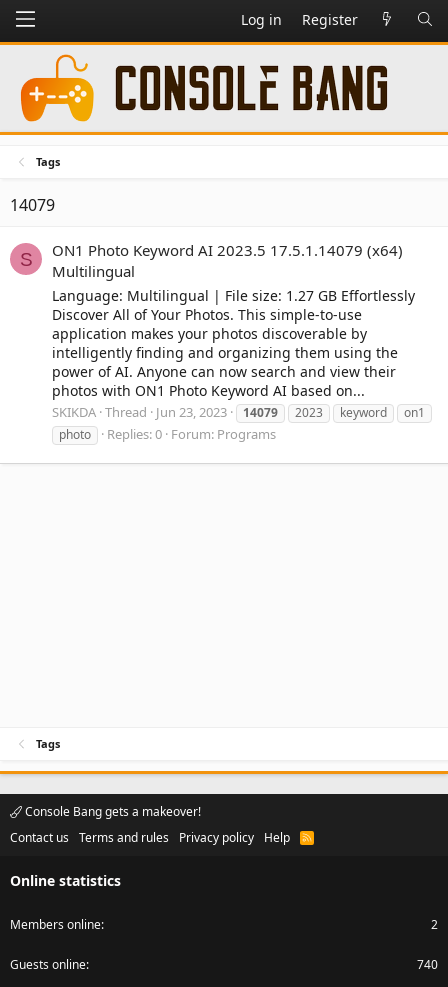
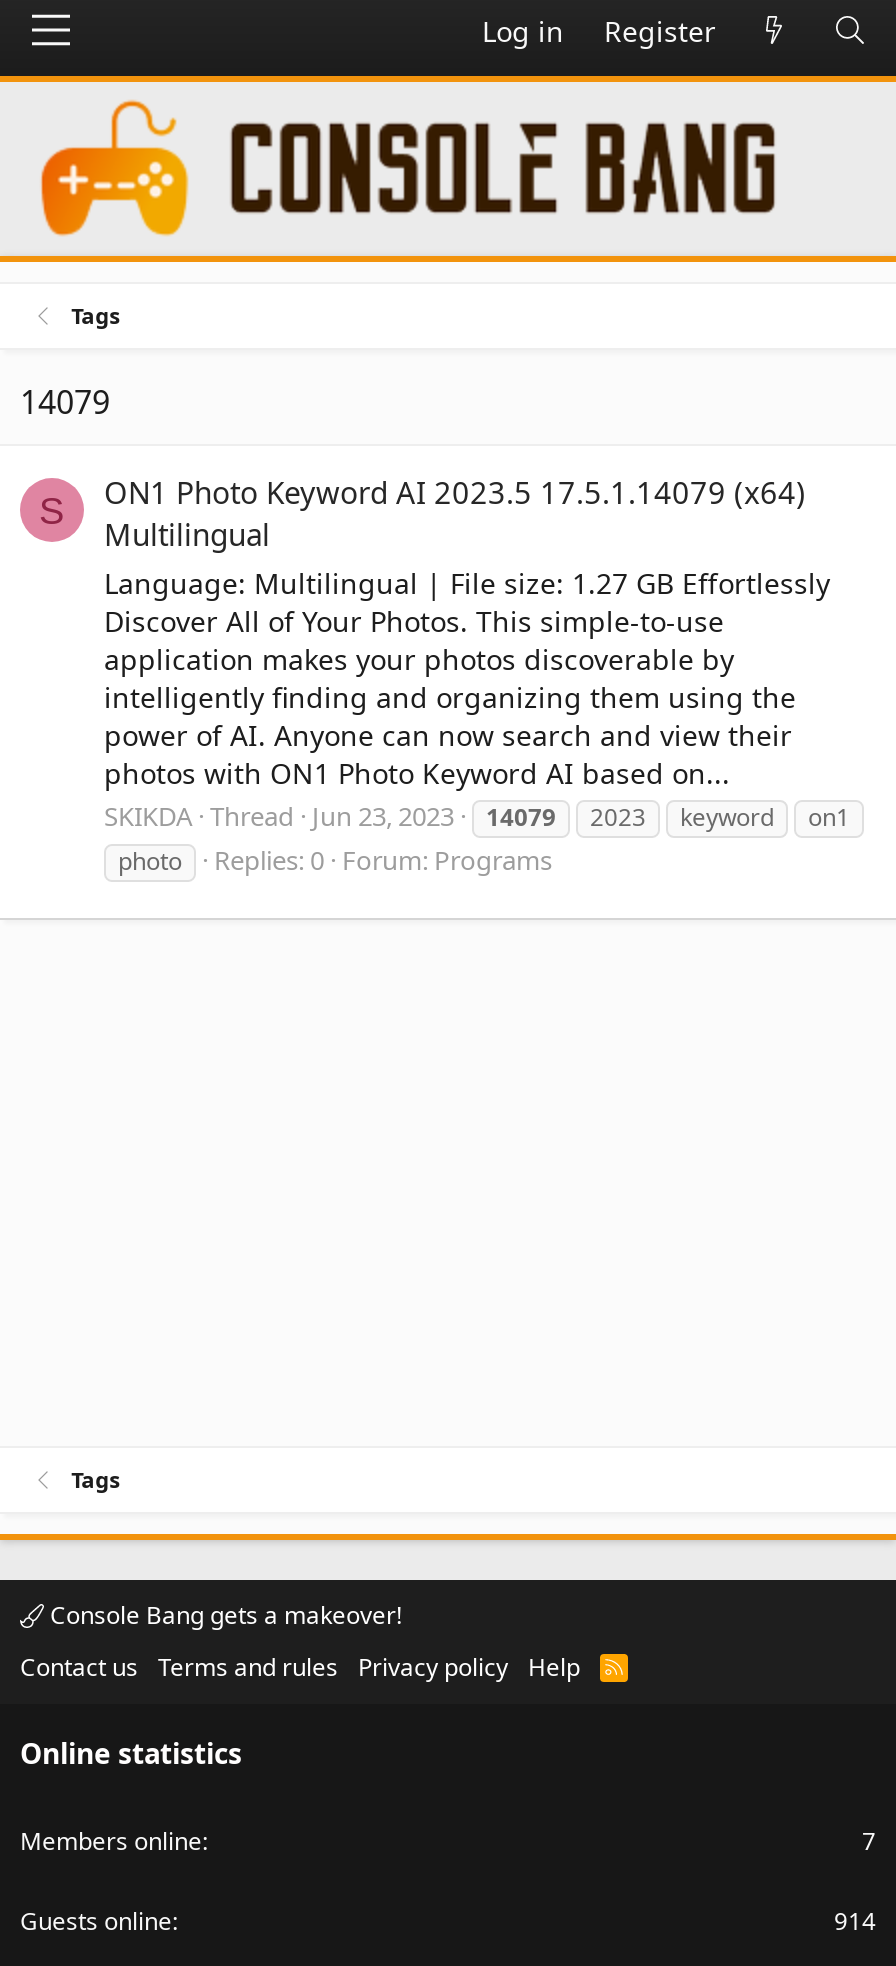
- 2
+ 7

- 740
+ 914
